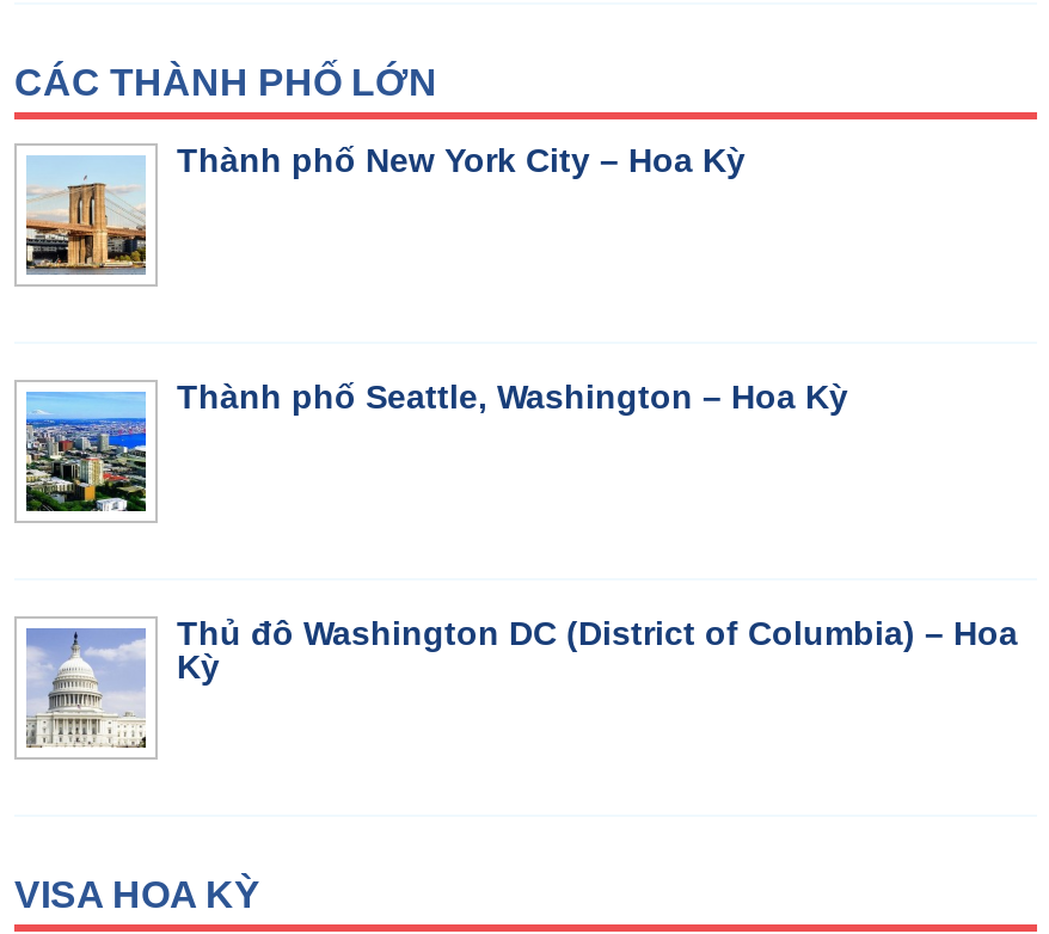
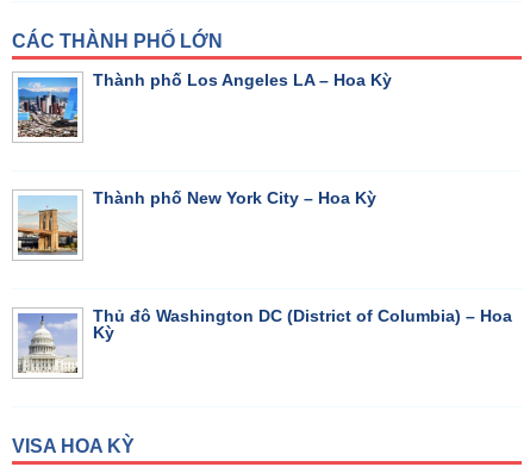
+ [image]
+ Thành phố Los Angeles LA – Hoa Kỳ

moved down: [image] | Thành phố New York City – Hoa Kỳ

- [image]
- Thành phố Seattle, Washington – Hoa Kỳ
